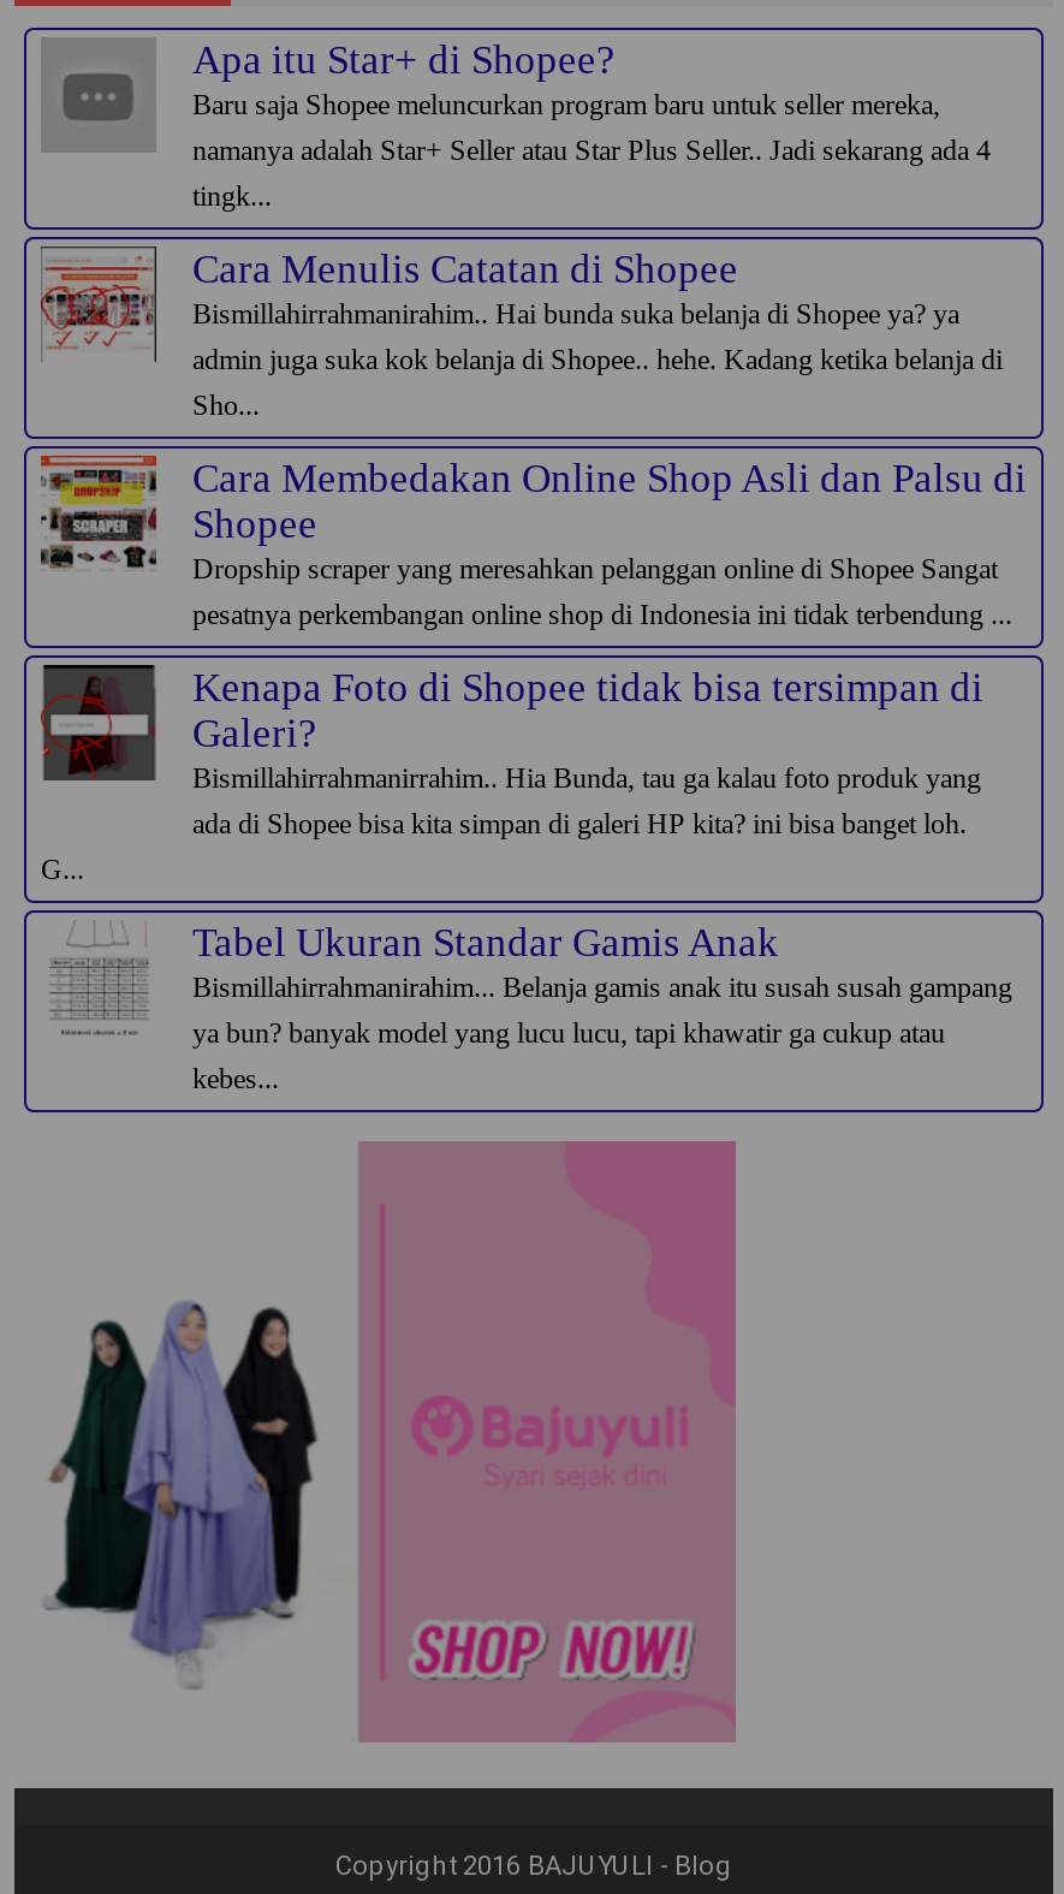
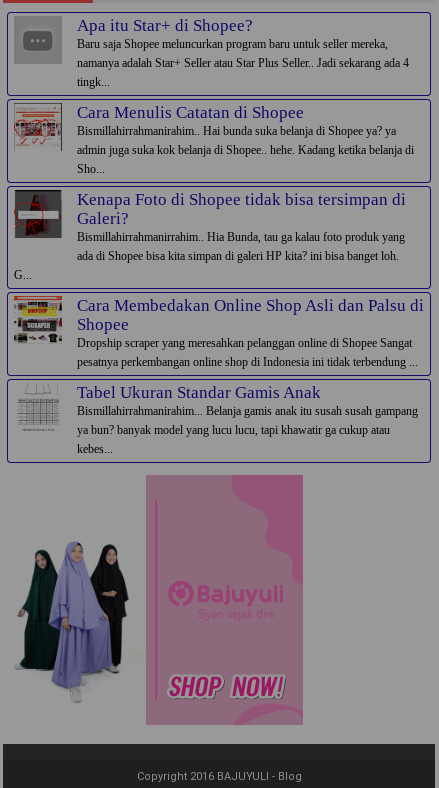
moved down: [image] | Cara Membedakan Online Shop Asli dan Palsu di | Shopee | Dropship scraper yang meresahkan pelanggan online di Shopee Sangat | pesatnya perkembangan online shop di Indonesia ini tidak terbendung ...

moved up: [image] | Kenapa Foto di Shopee tidak bisa tersimpan di | Galeri? | Bismillahirrahmanirrahim.. Hia Bunda, tau ga kalau foto produk yang | ada di Shopee bisa kita simpan di galeri HP kita? ini bisa banget loh. | G...
